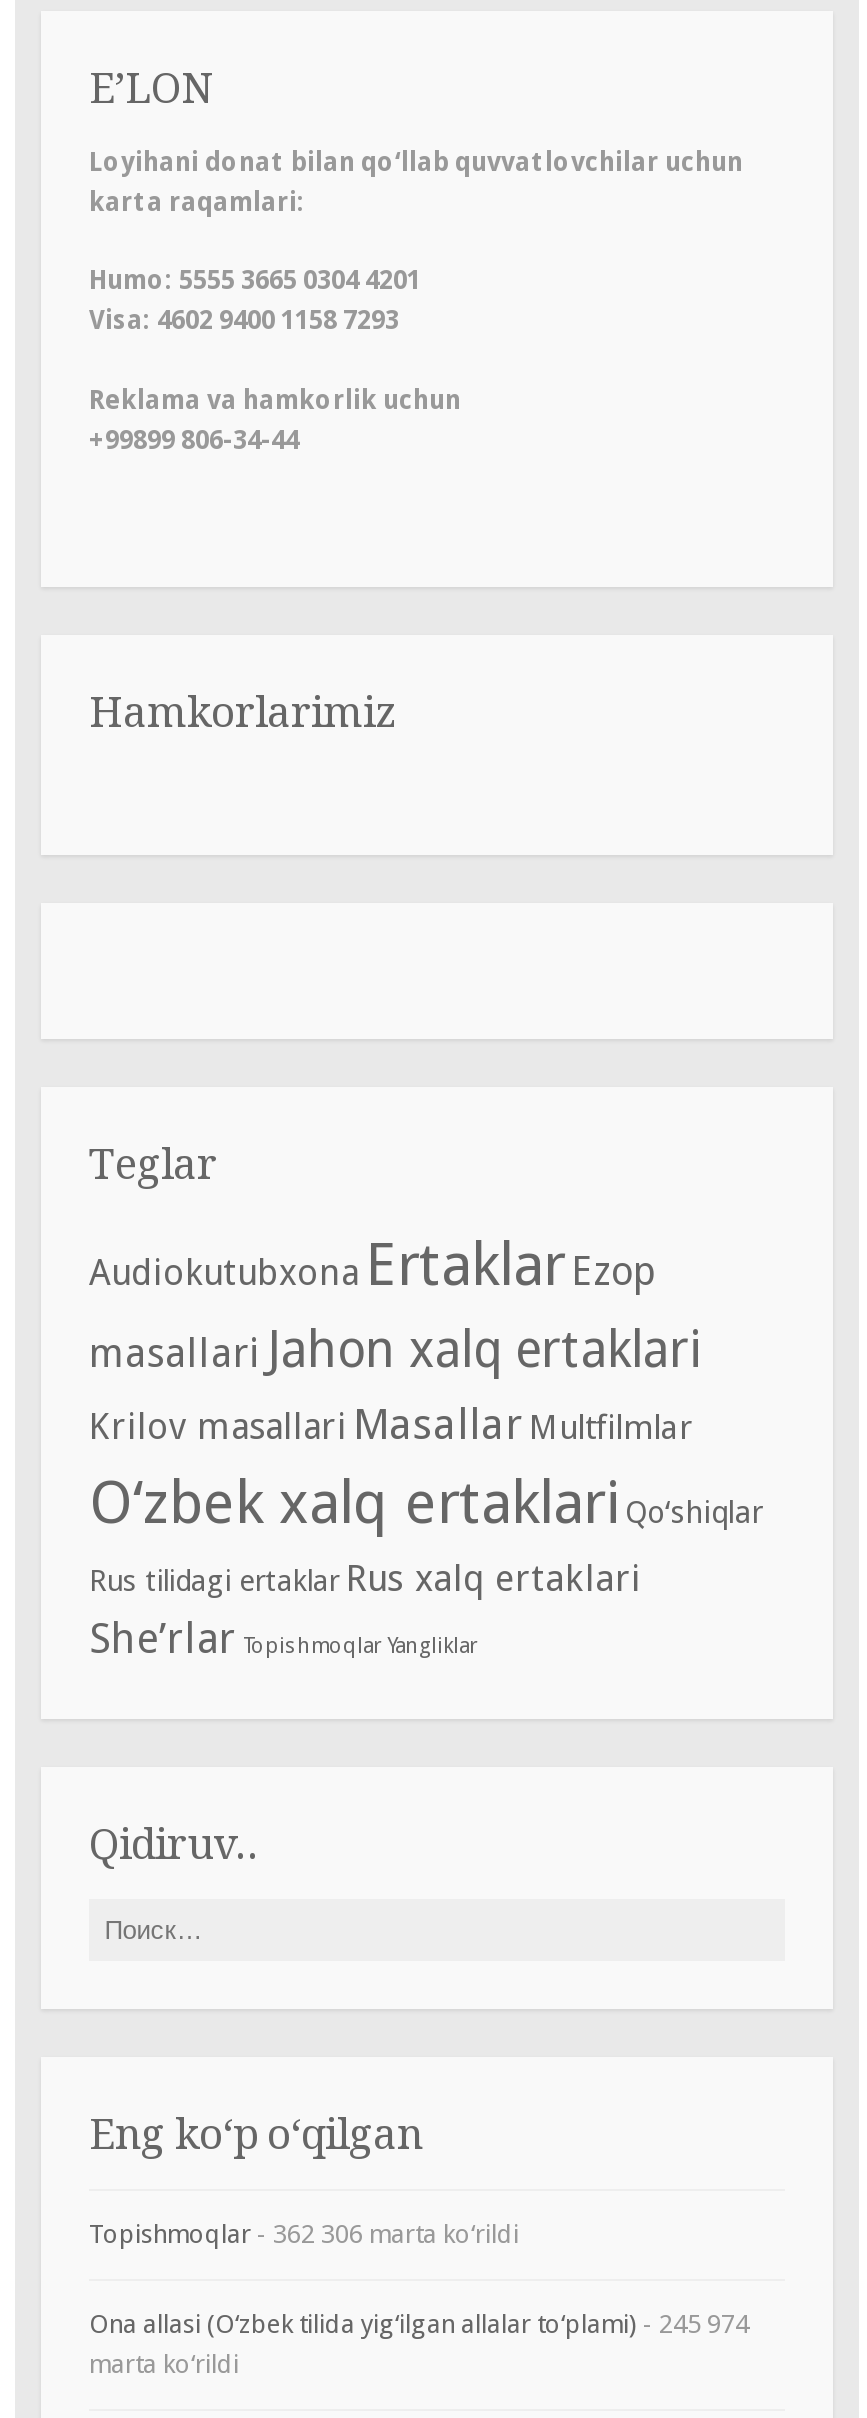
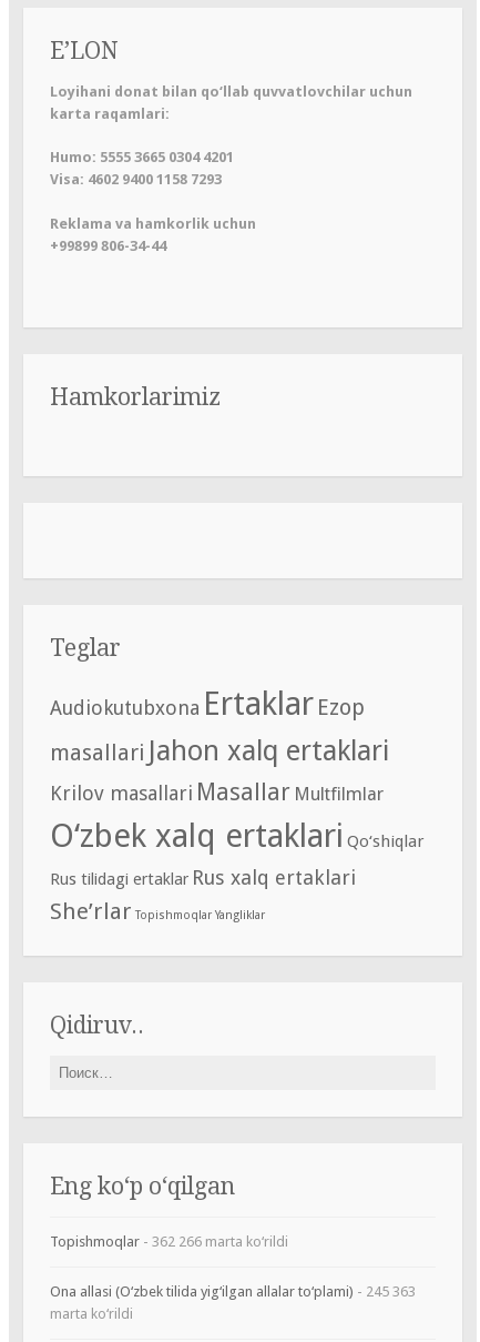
- Topishmoqlar - 362 306 marta ko‘rildi
+ Topishmoqlar - 362 266 marta ko‘rildi

- Ona allasi (O‘zbek tilida yig‘ilgan allalar to‘plami) - 245 974
+ Ona allasi (O‘zbek tilida yig‘ilgan allalar to‘plami) - 245 363
